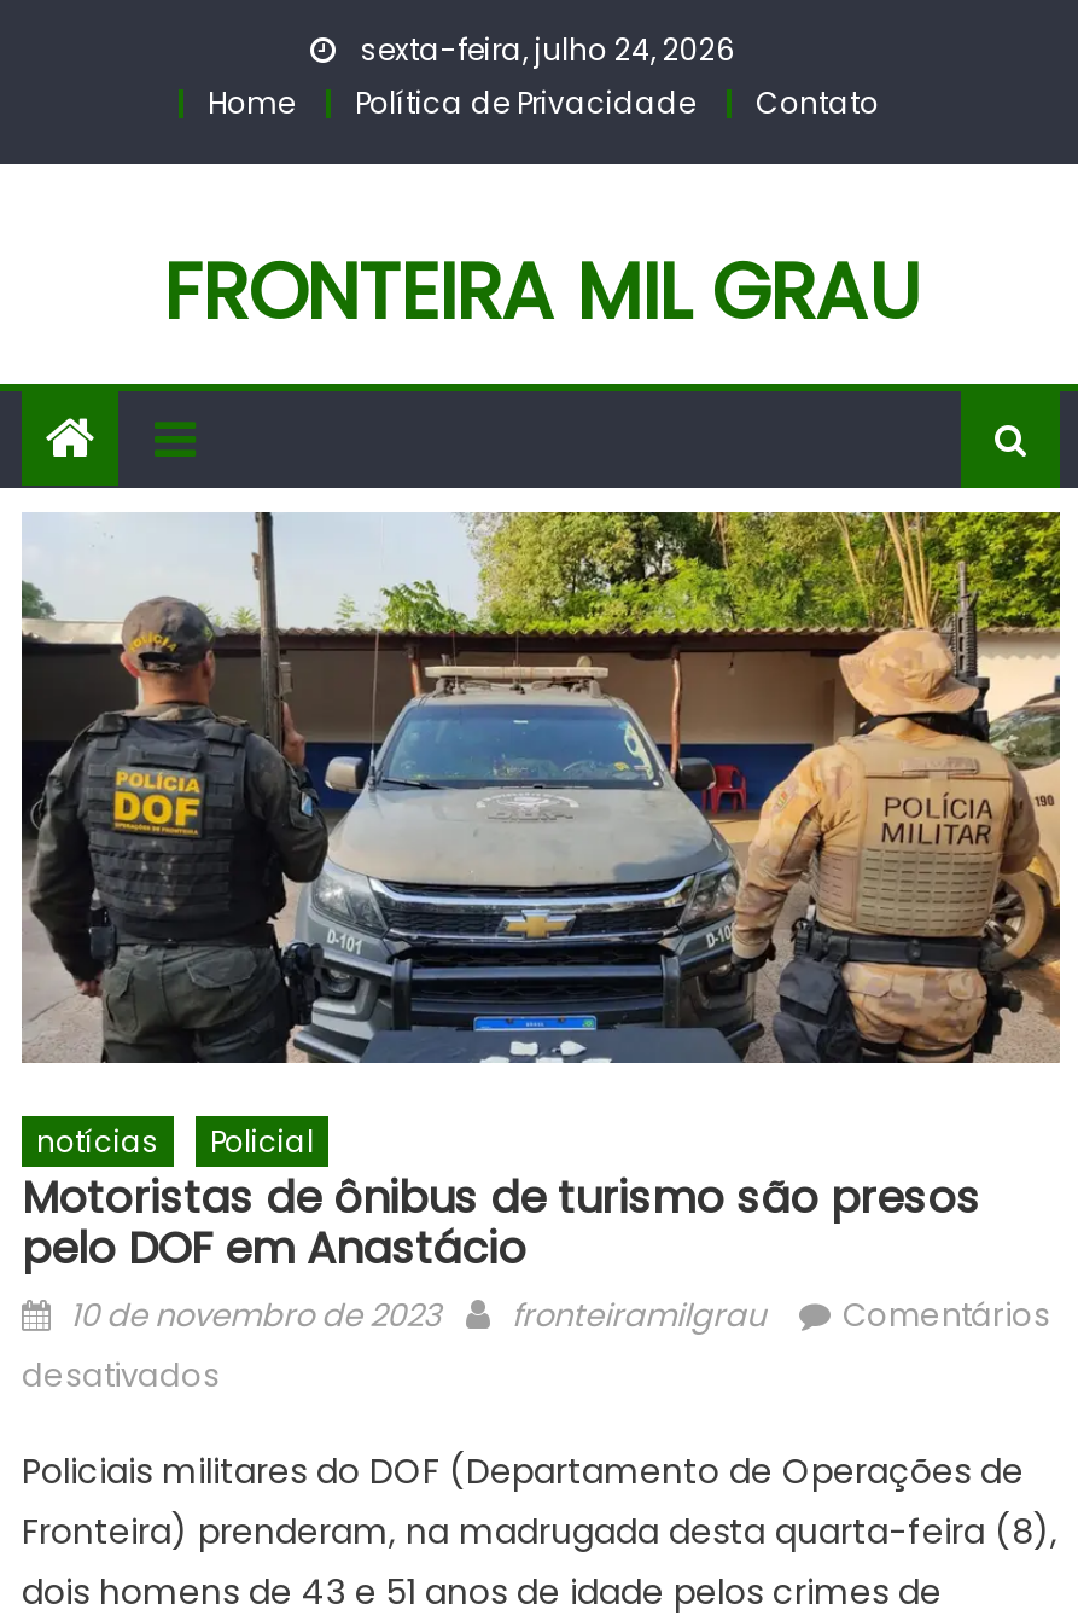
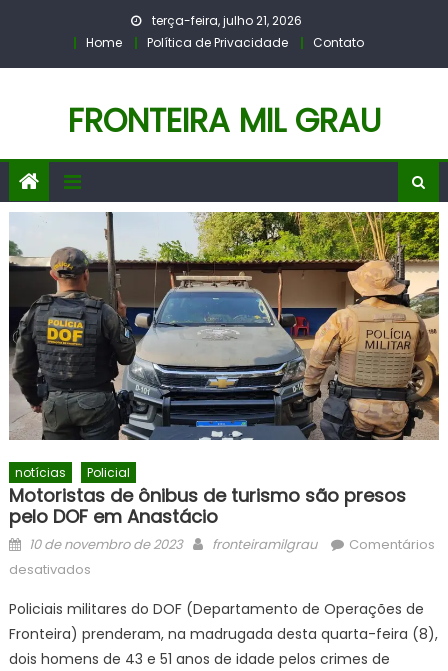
- sexta-feira, julho 24, 2026
+ terça-feira, julho 21, 2026
